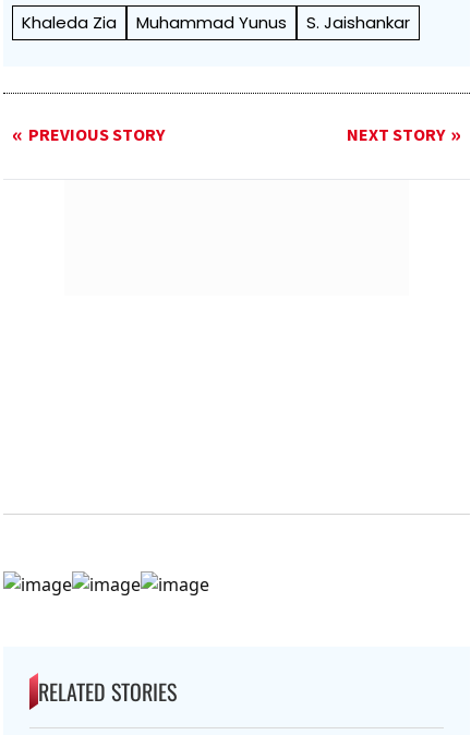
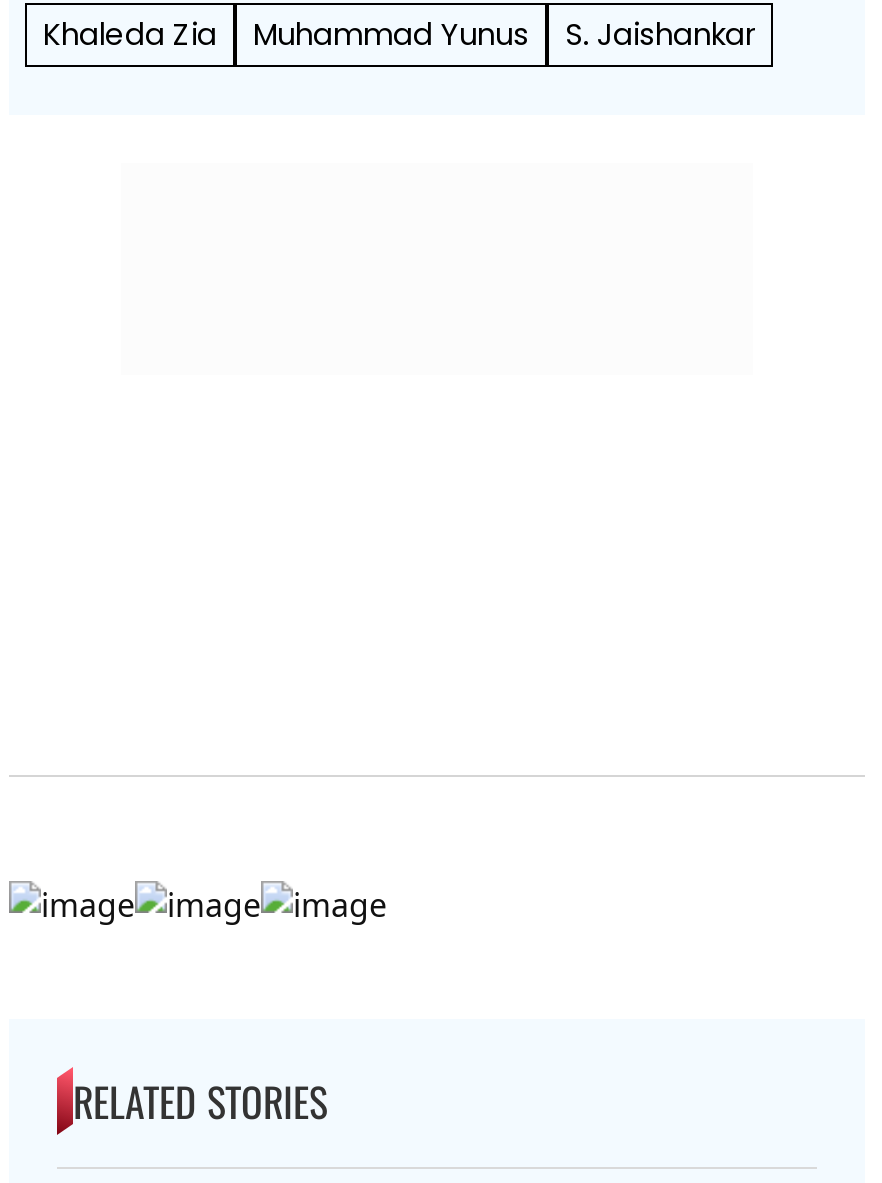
- PREVIOUS STORY
- NEXT STORY
